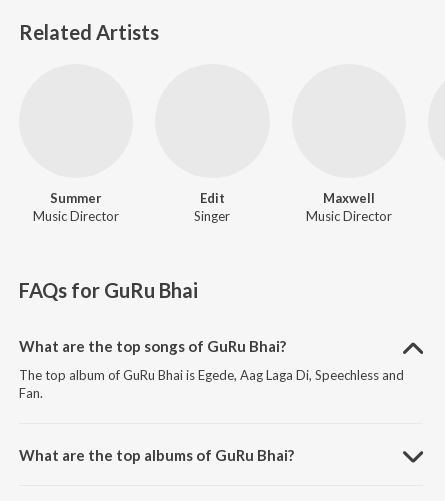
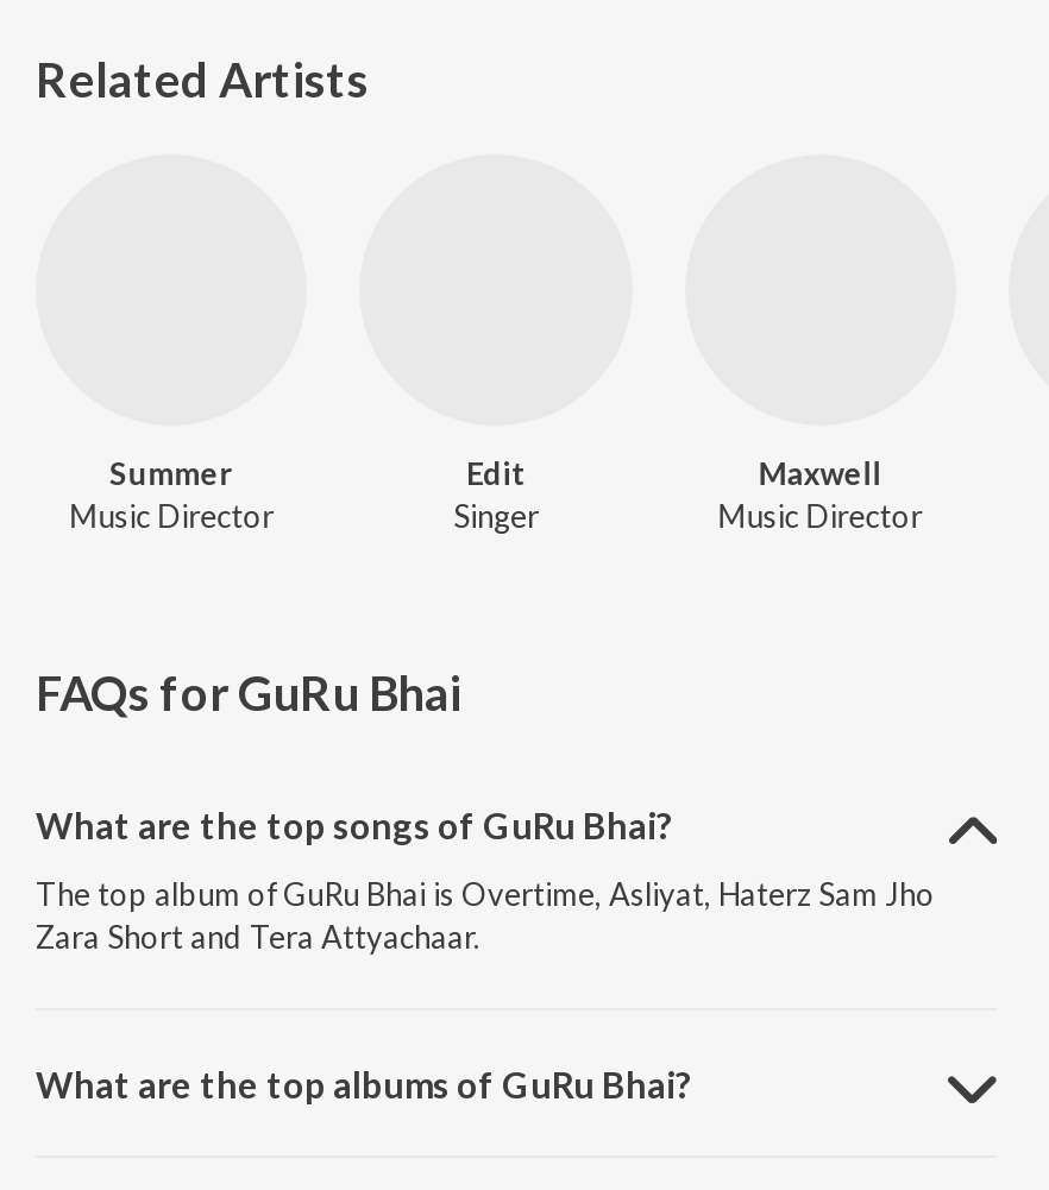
- The top album of GuRu Bhai is Egede, Aag Laga Di, Speechless and
- Fan.
+ The top album of GuRu Bhai is Overtime, Asliyat, Haterz Sam Jho
+ Zara Short and Tera Attyachaar.
